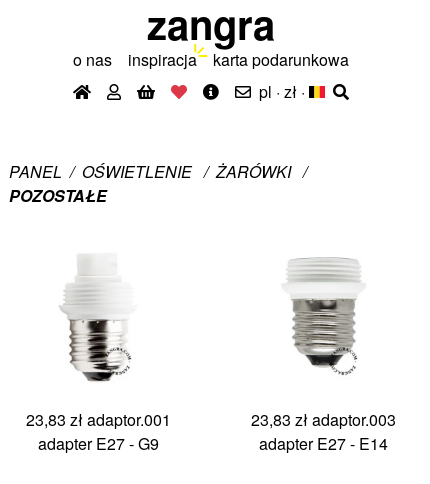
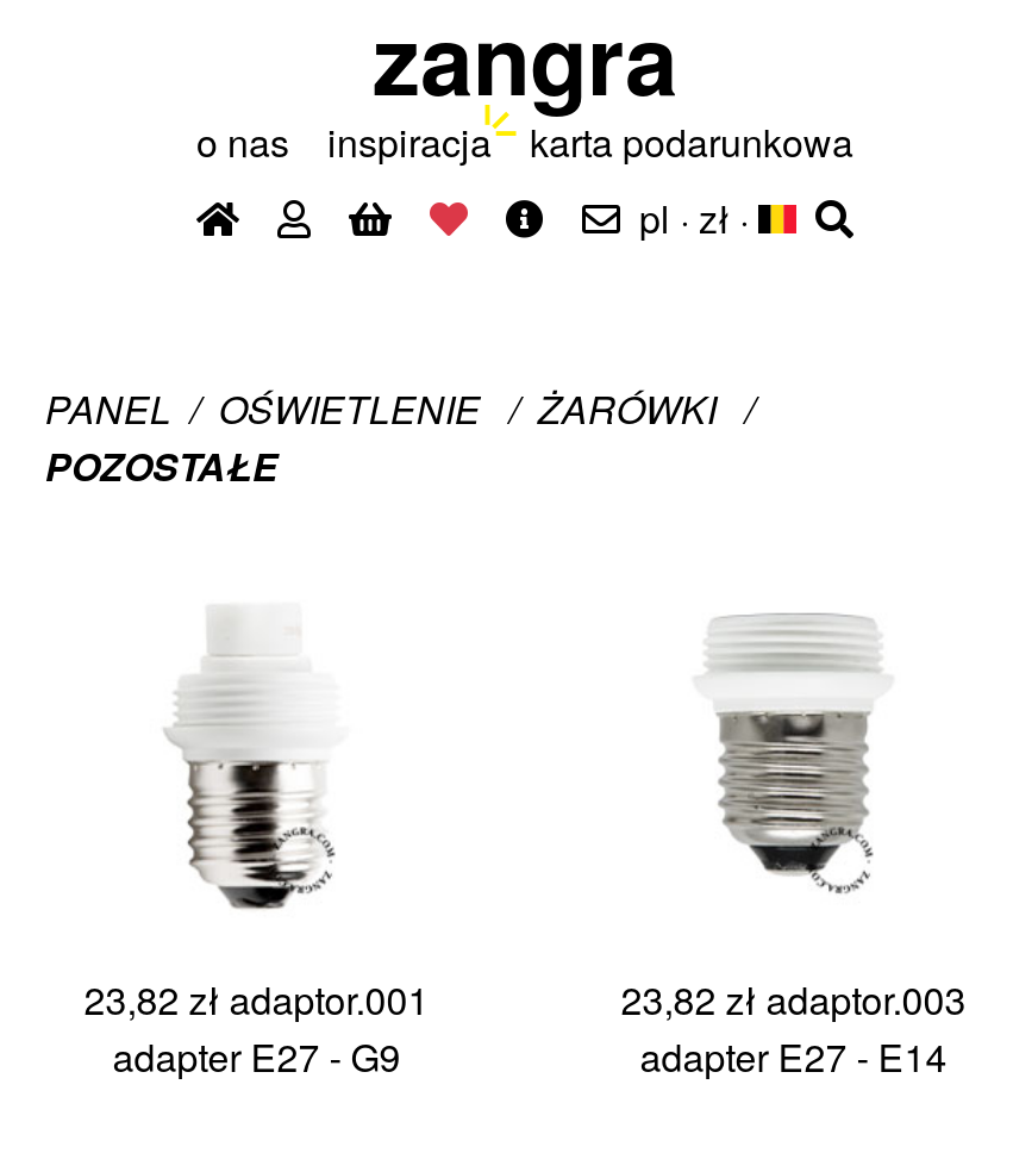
- 23,83 zł adaptor.001
+ 23,82 zł adaptor.001

- 23,83 zł adaptor.003
+ 23,82 zł adaptor.003
